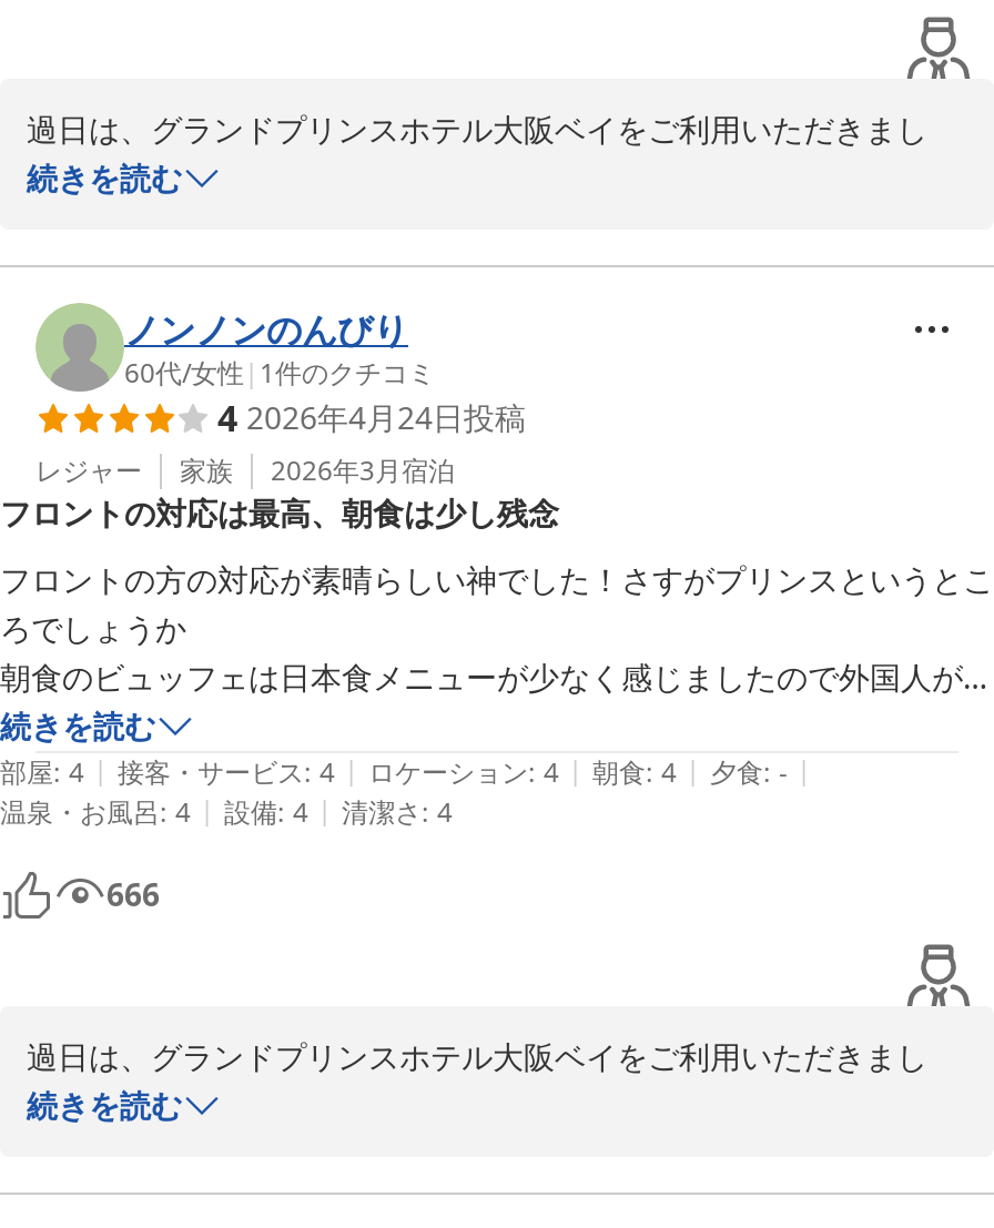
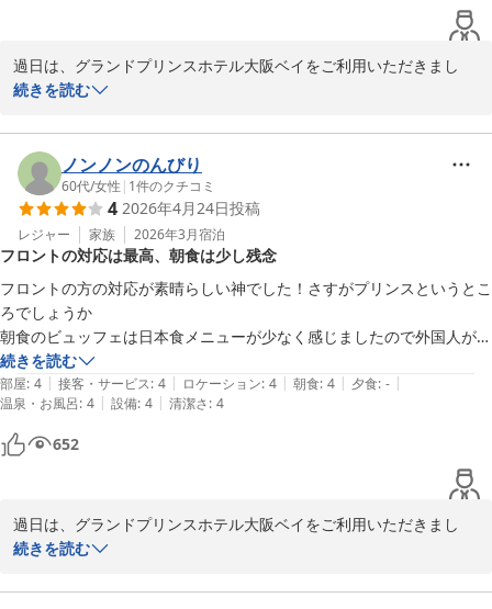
- 666
+ 652
